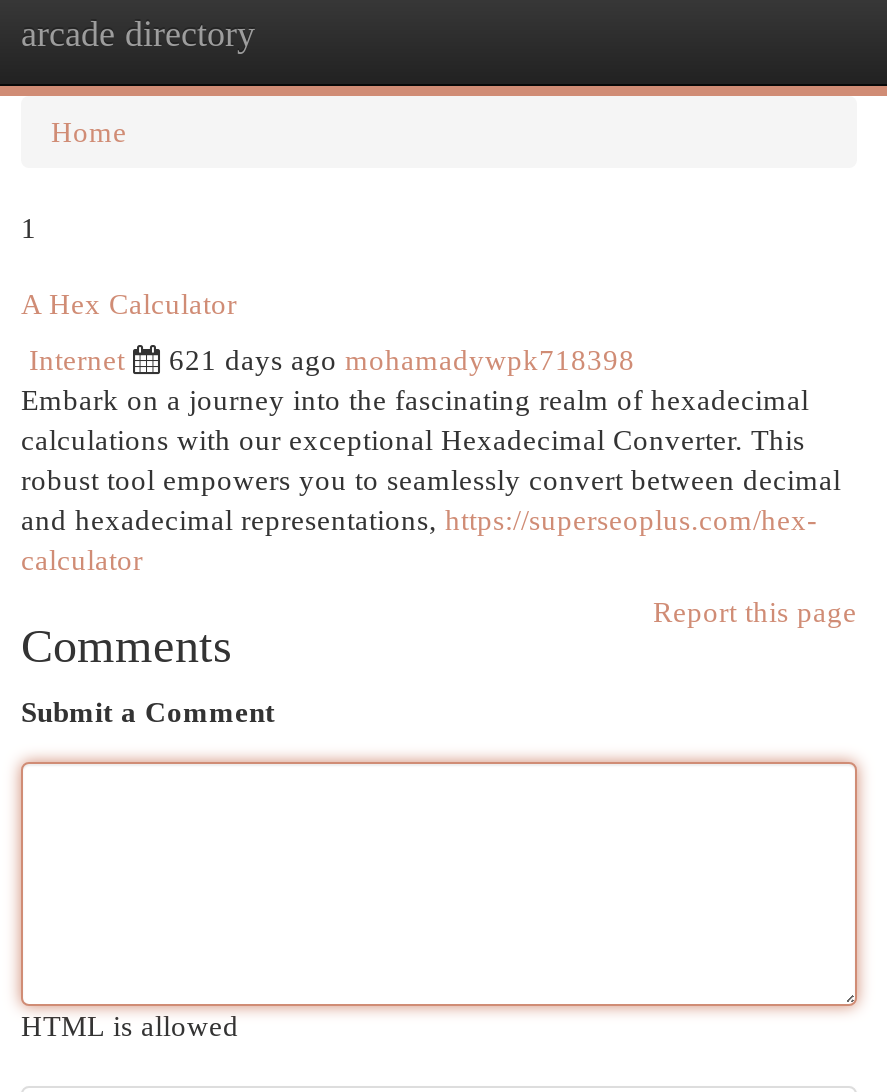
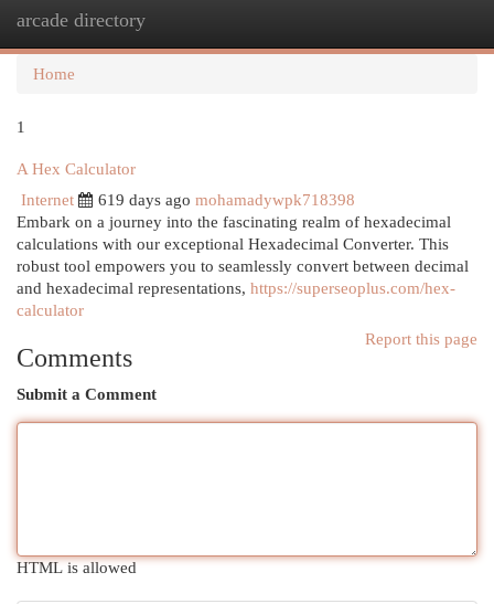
- 621 days ago mohamadywpk718398
+ 619 days ago mohamadywpk718398
